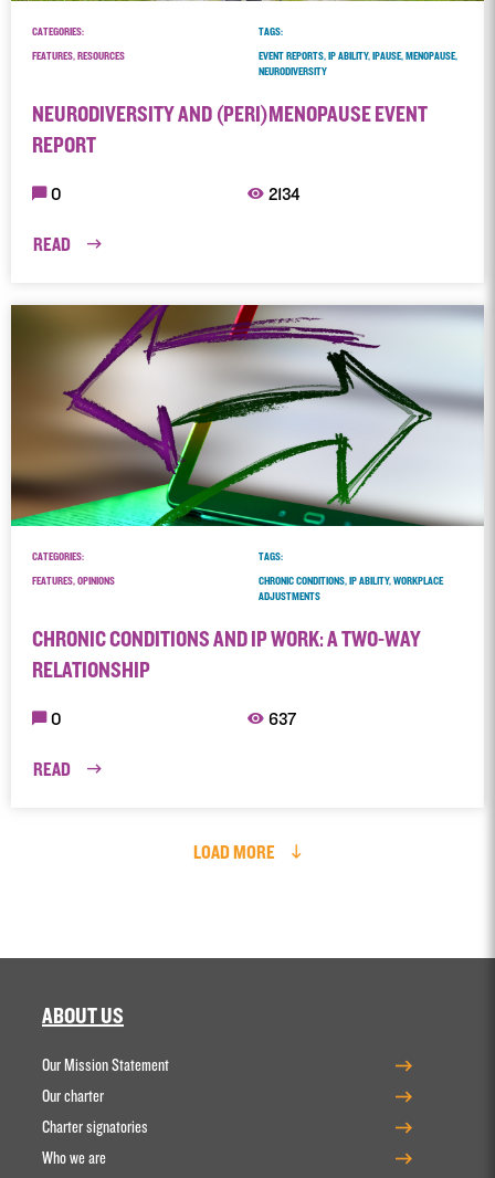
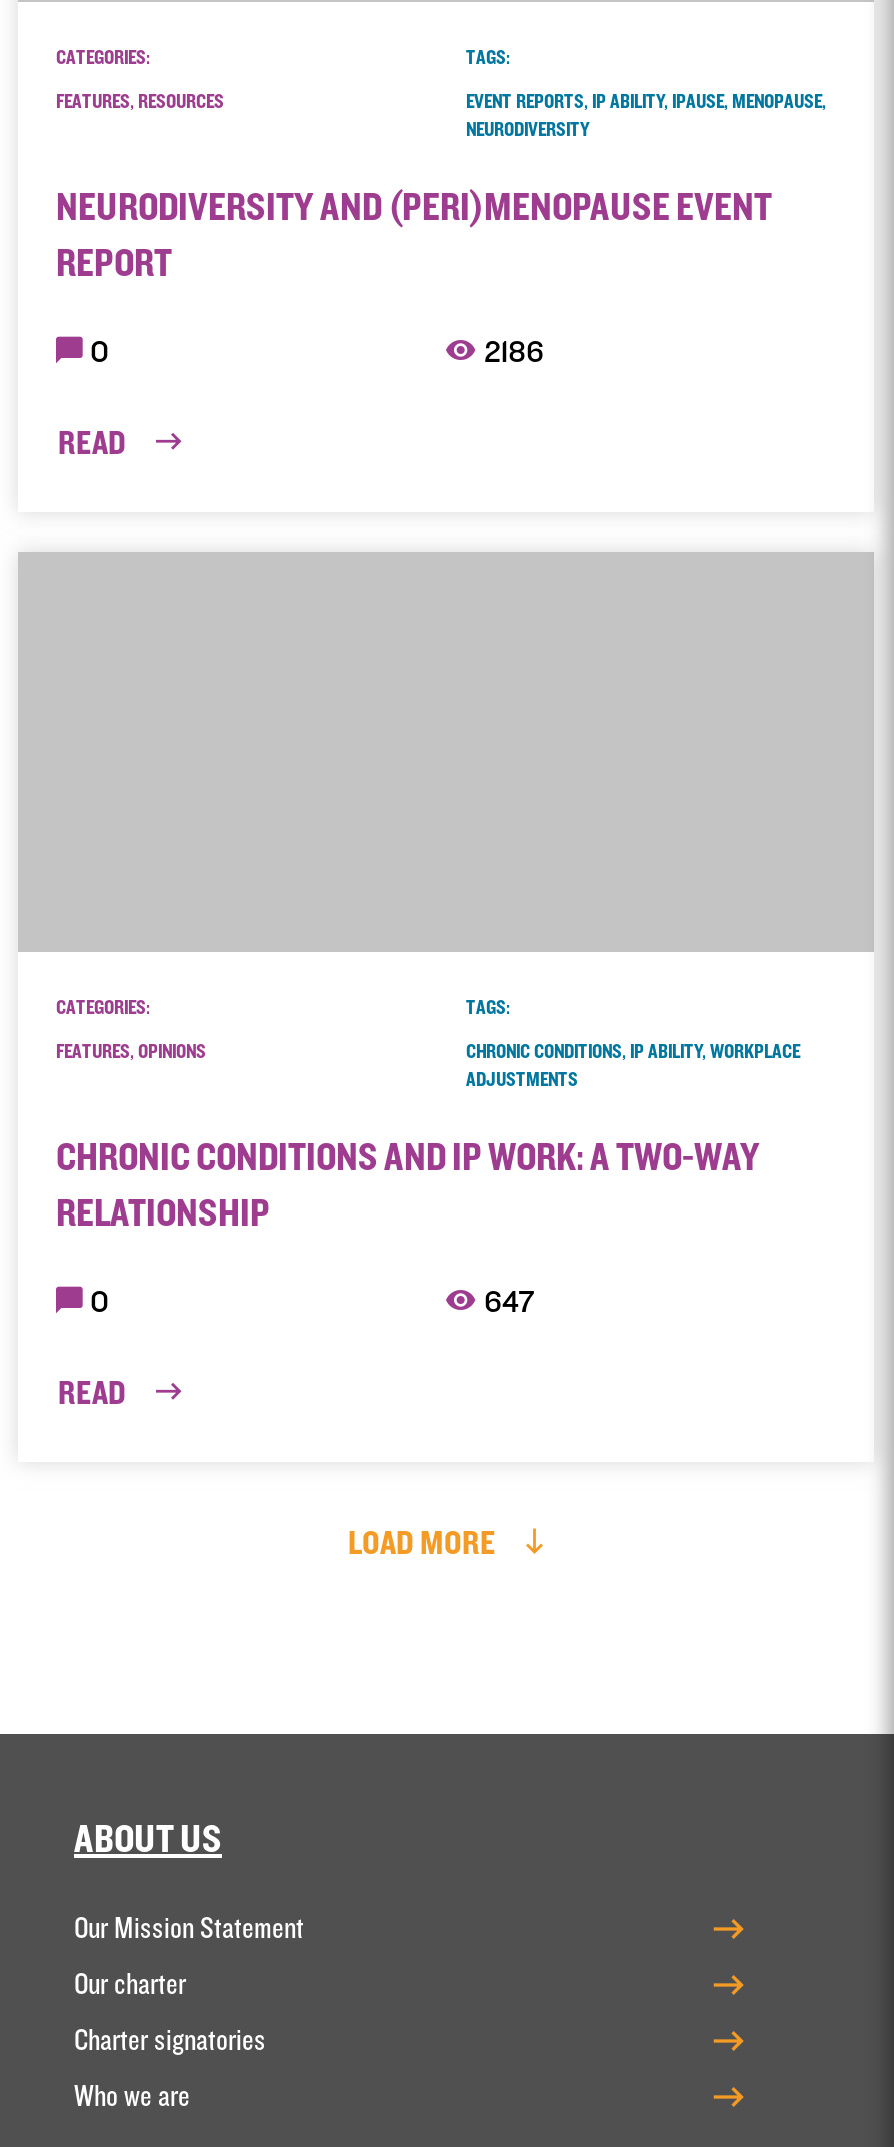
- 2134
+ 2186

- [image]

- 637
+ 647
